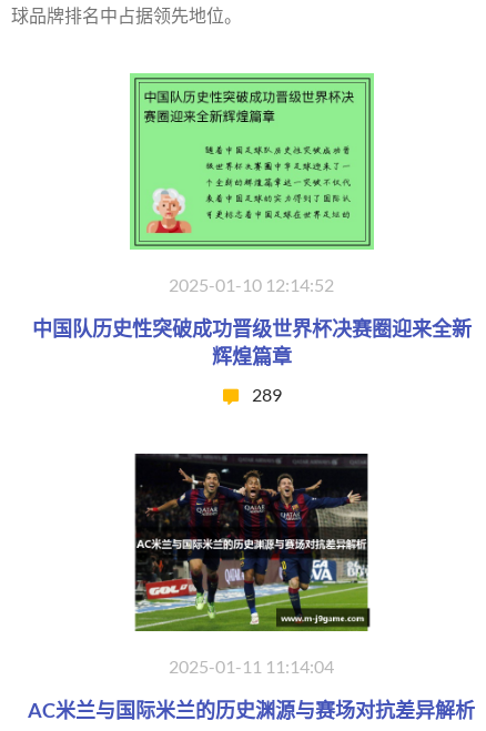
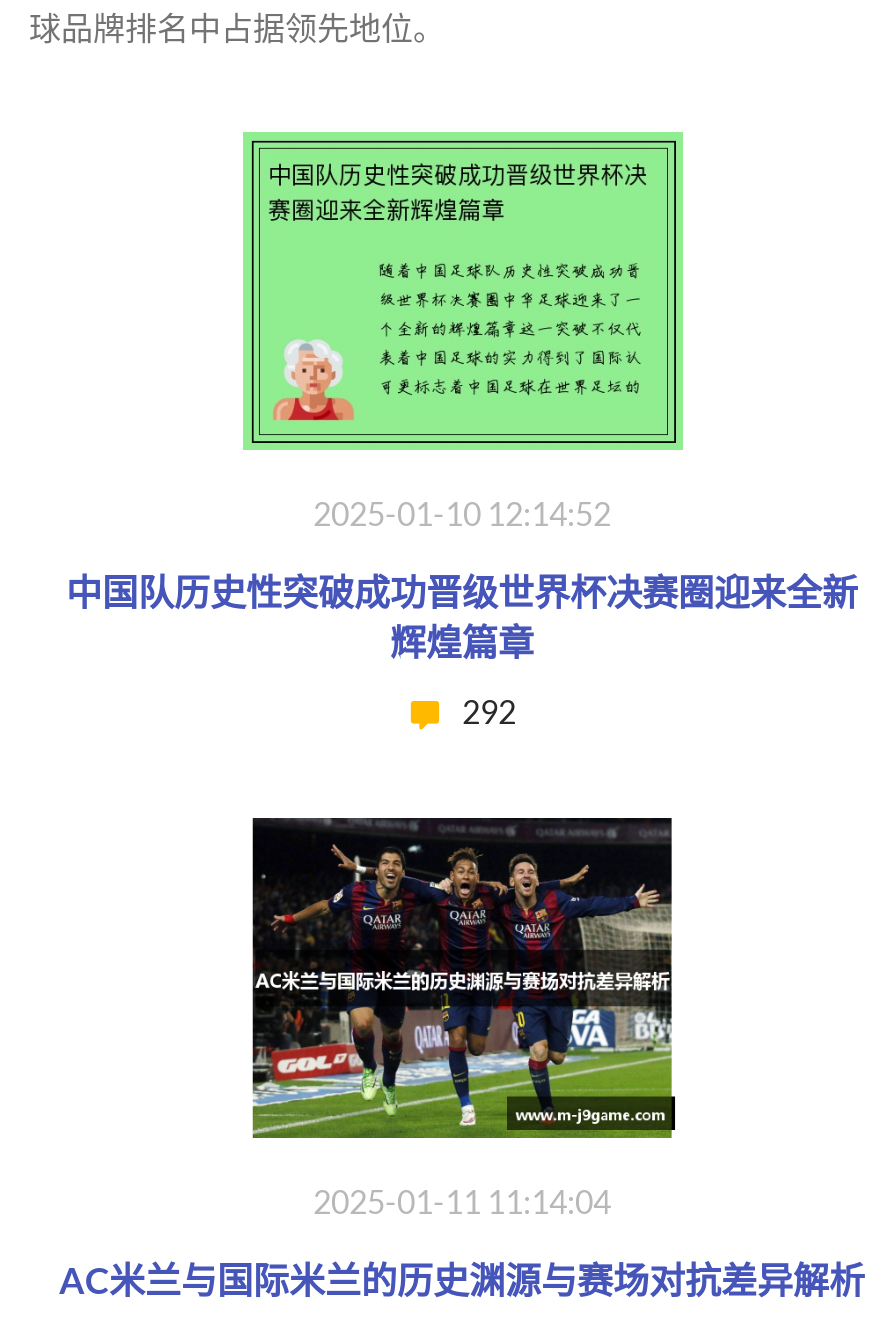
- 289
+ 292
